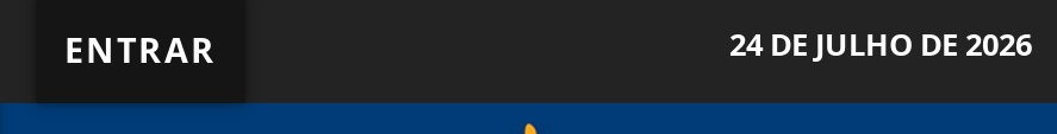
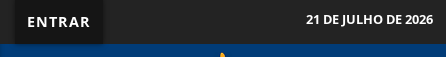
- 24 DE JULHO DE 2026
+ 21 DE JULHO DE 2026
